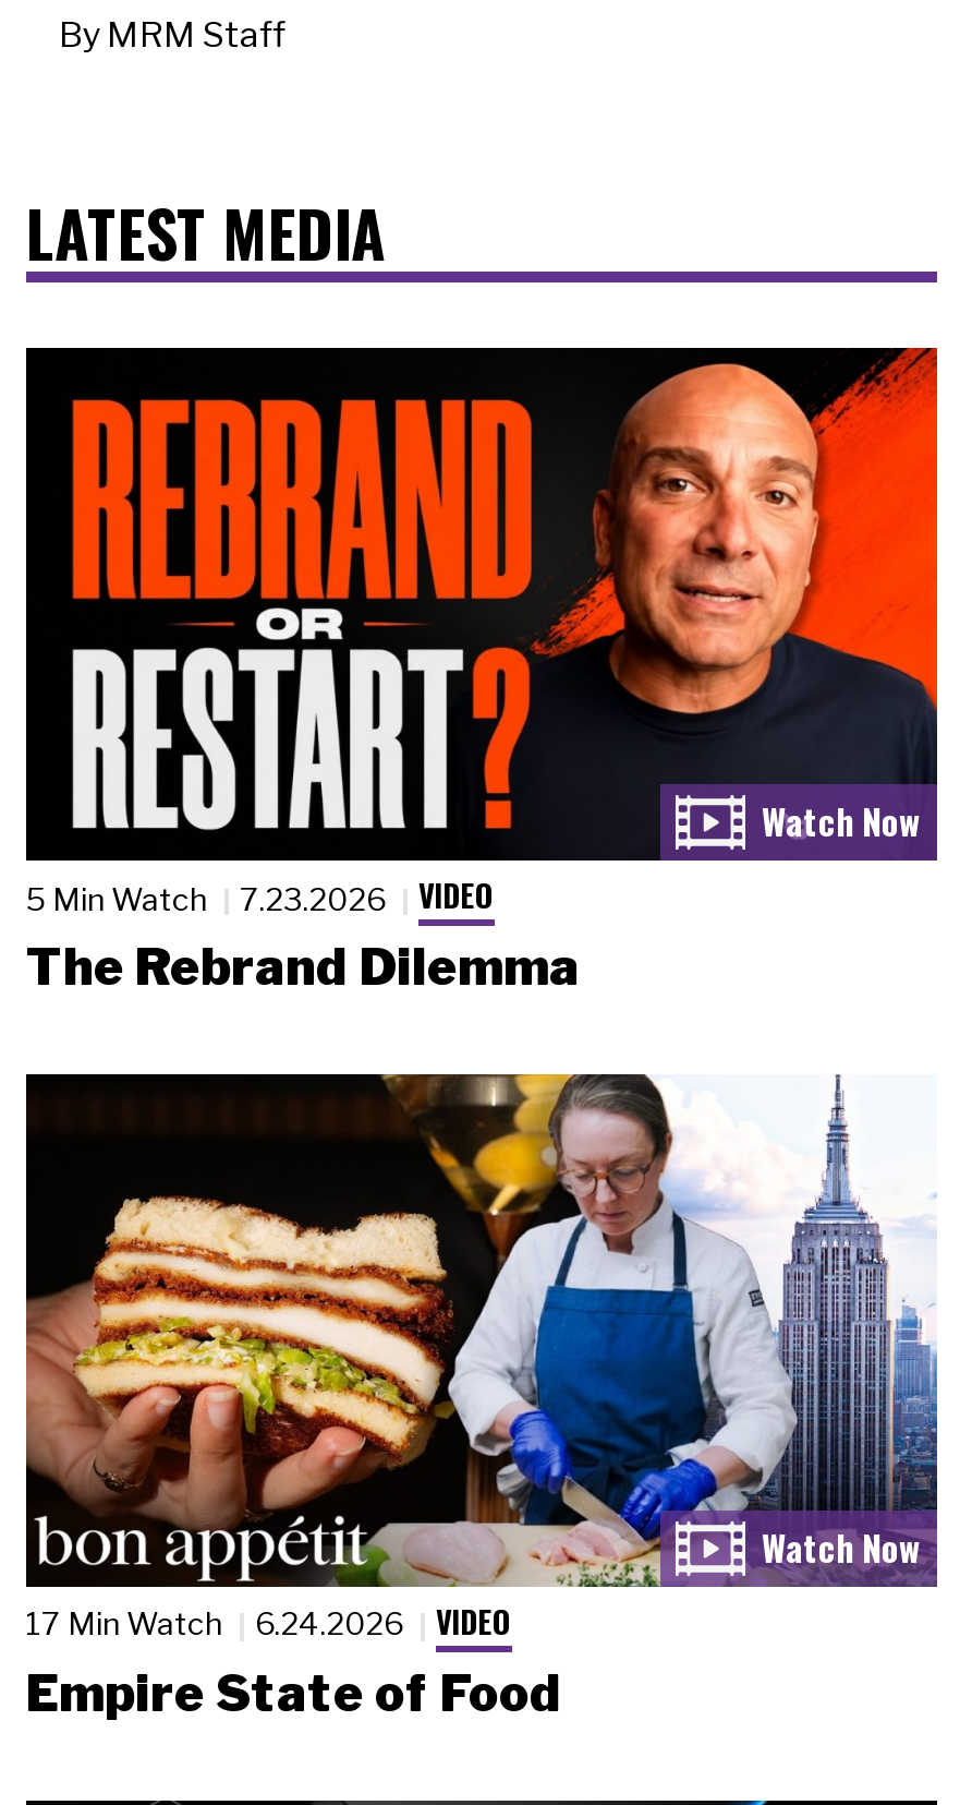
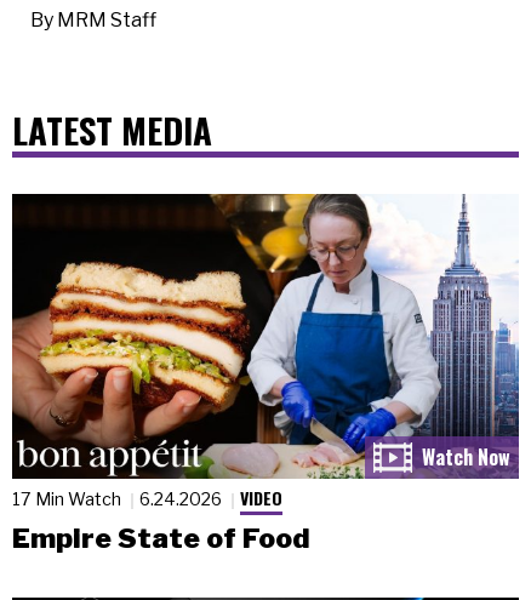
- [image]
- 5 Min Watch
- 7.23.2026
- VIDEO
- The Rebrand Dilemma
